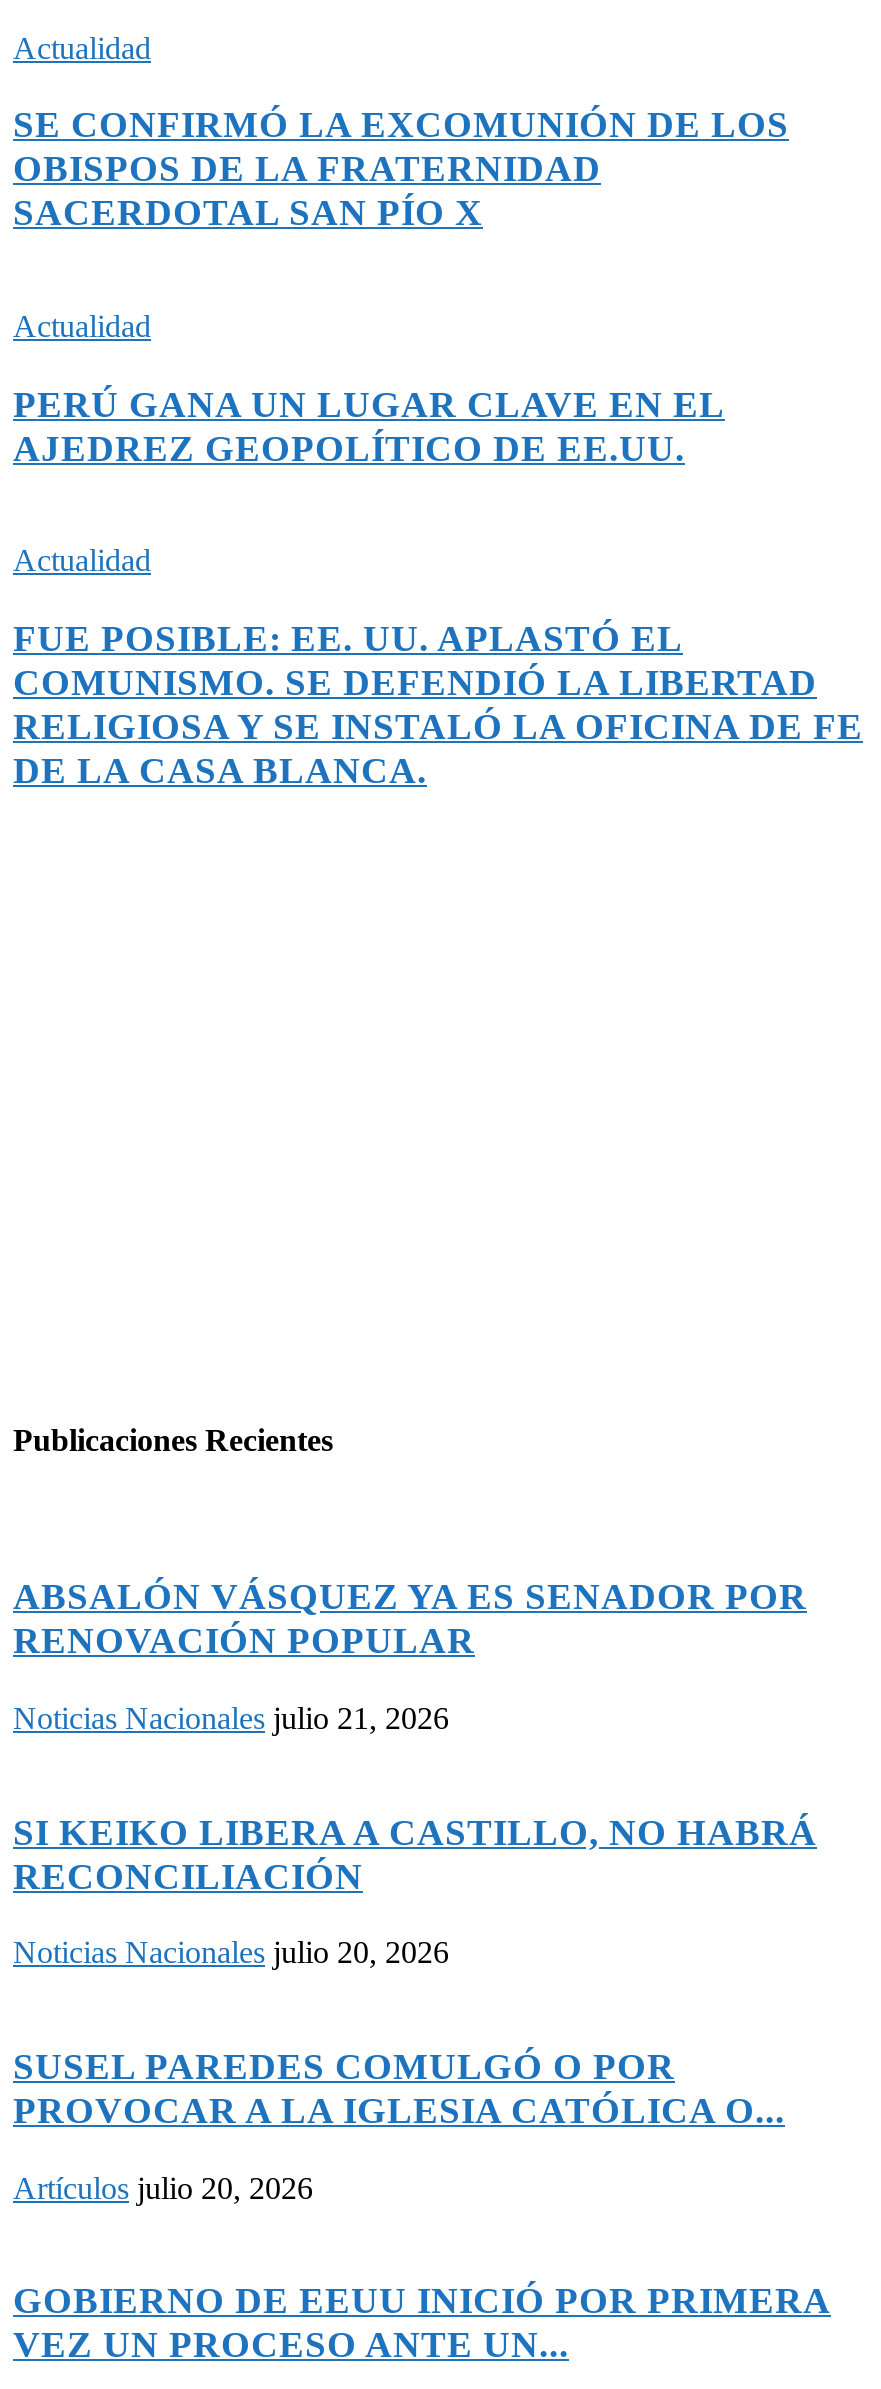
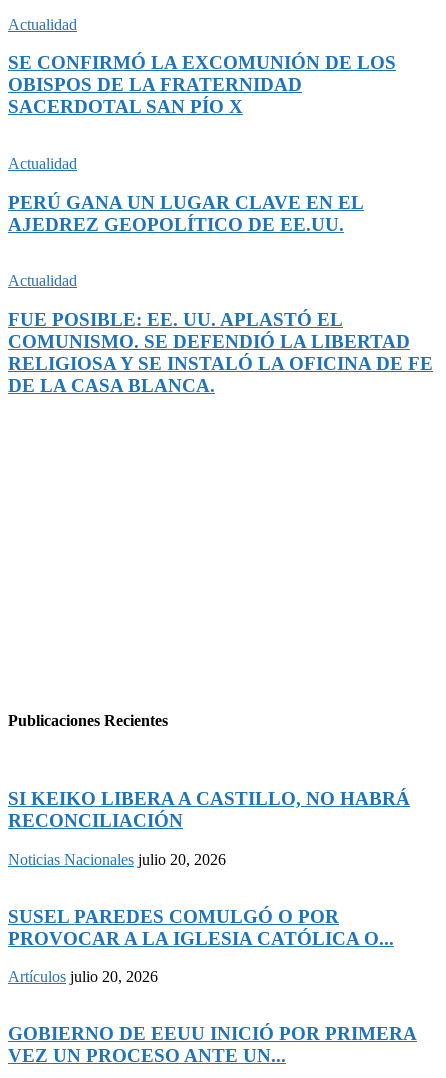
- ABSALÓN VÁSQUEZ YA ES SENADOR POR
- RENOVACIÓN POPULAR
- Noticias Nacionales julio 21, 2026
